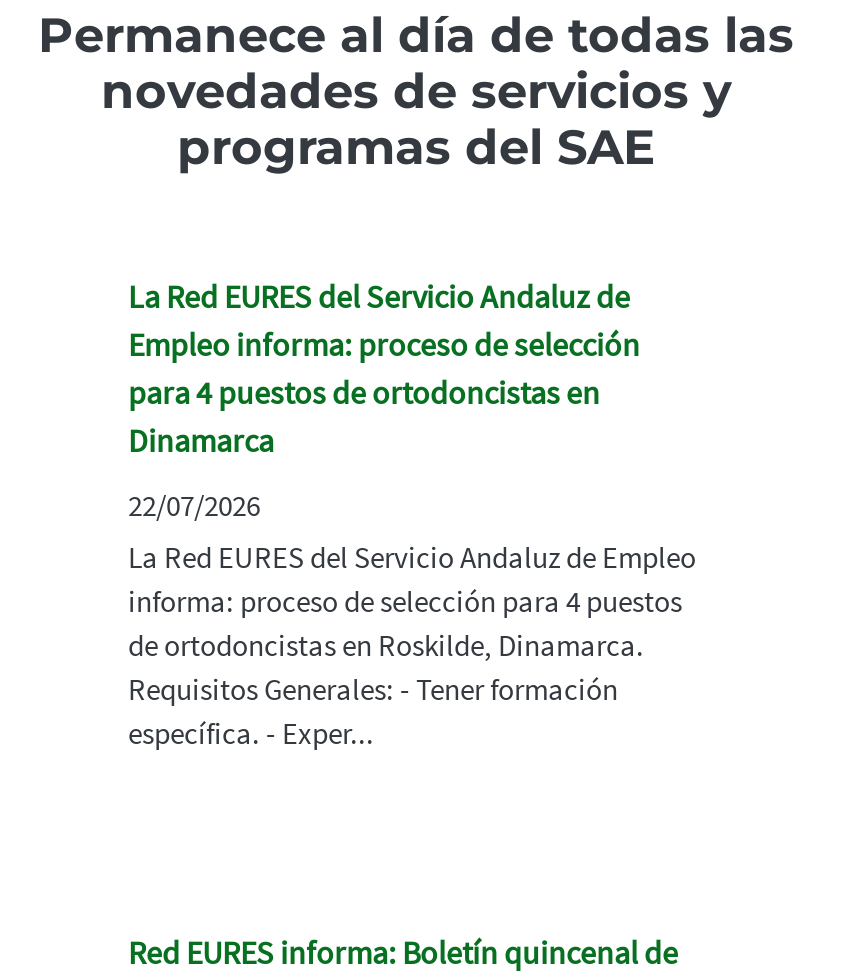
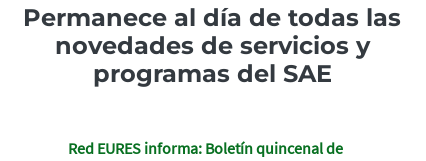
- La Red EURES del Servicio Andaluz de
- Empleo informa: proceso de selección
- para 4 puestos de ortodoncistas en
- Dinamarca
- 22/07/2026
- La Red EURES del Servicio Andaluz de Empleo
- informa: proceso de selección para 4 puestos
- de ortodoncistas en Roskilde, Dinamarca.
- Requisitos Generales: - Tener formación
- específica. - Exper...
